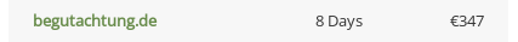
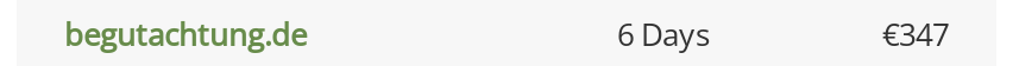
- 8 Days
+ 6 Days
